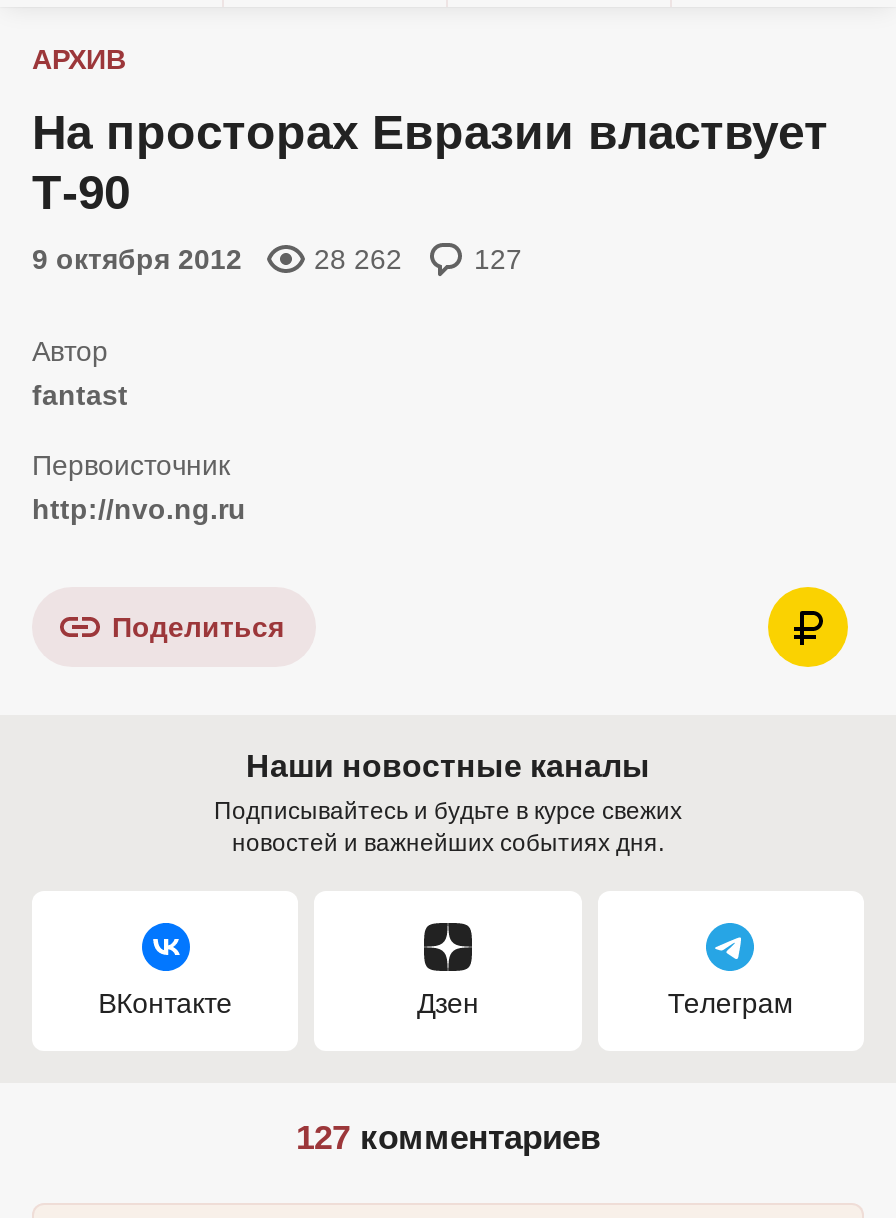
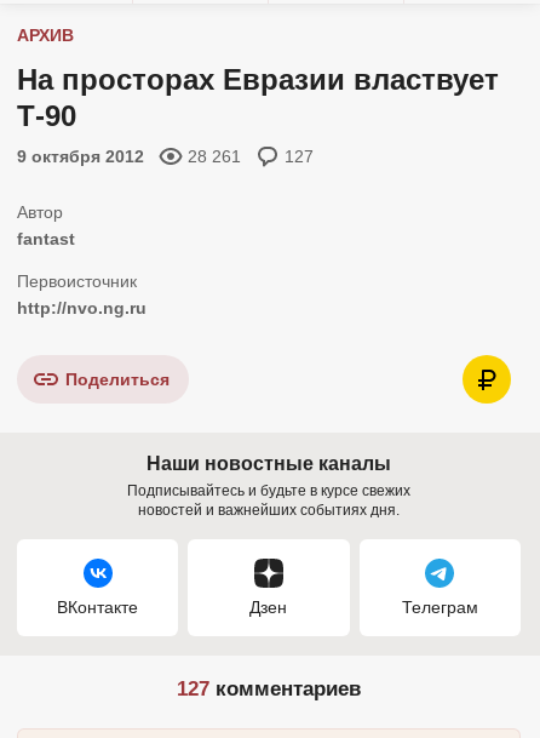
- 28 262
+ 28 261
